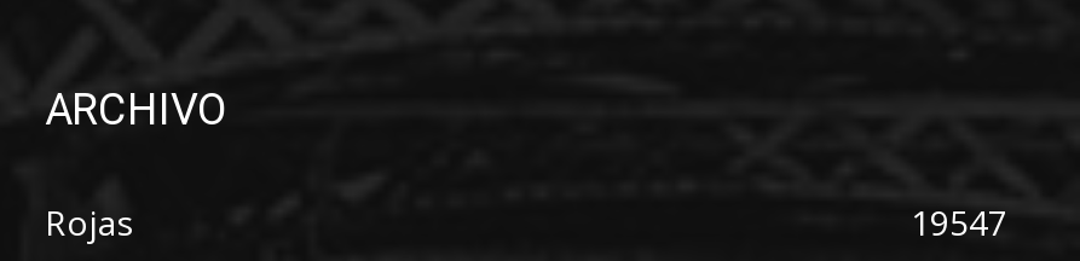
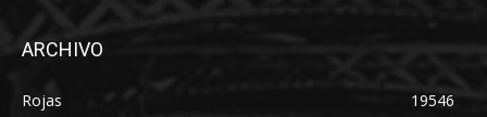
- 19547
+ 19546
